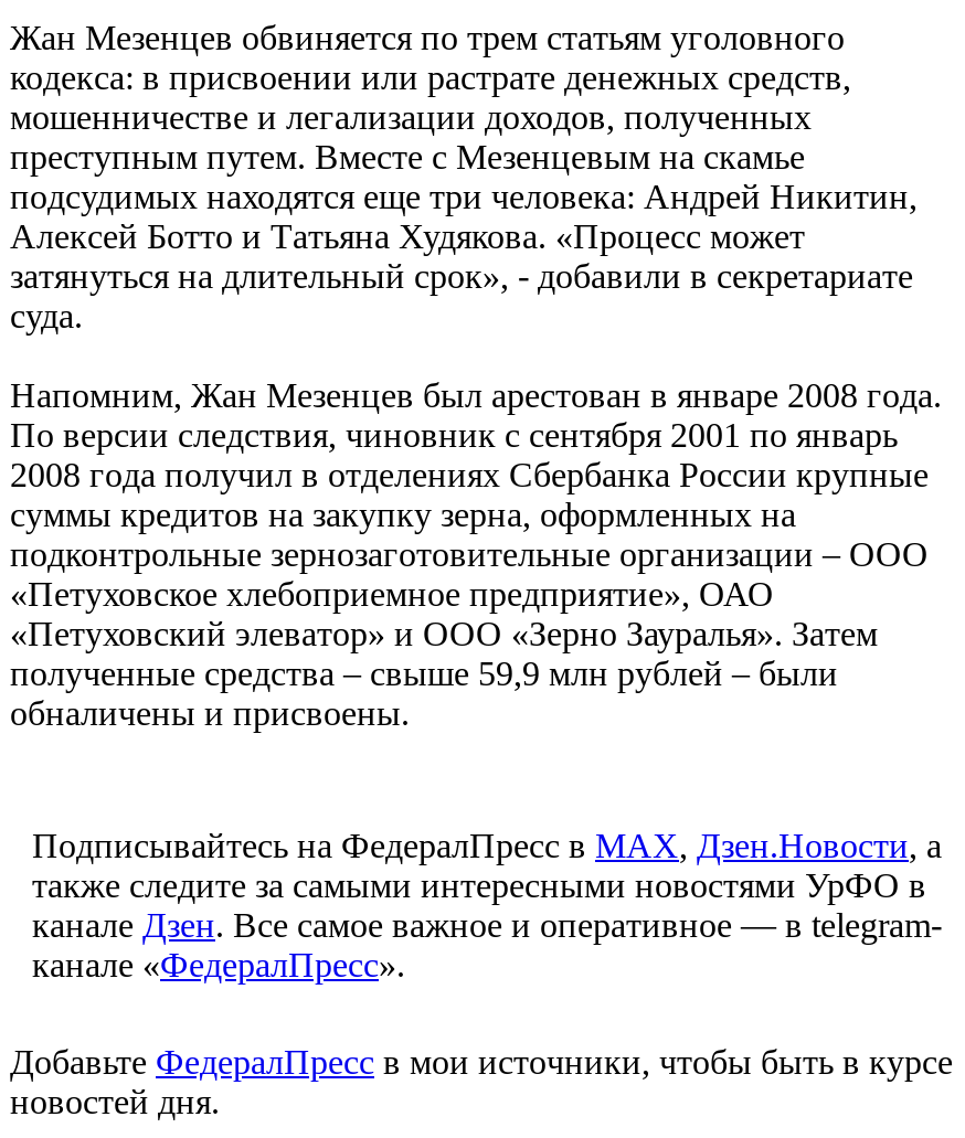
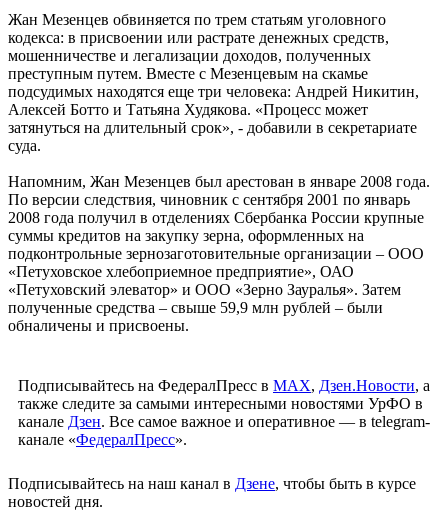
- Добавьте ФедералПресс в мои источники, чтобы быть в курсе
+ Подписывайтесь на наш канал в Дзене, чтобы быть в курсе
